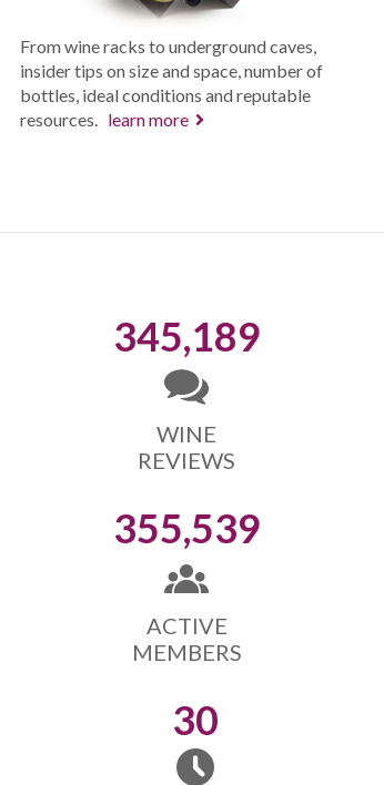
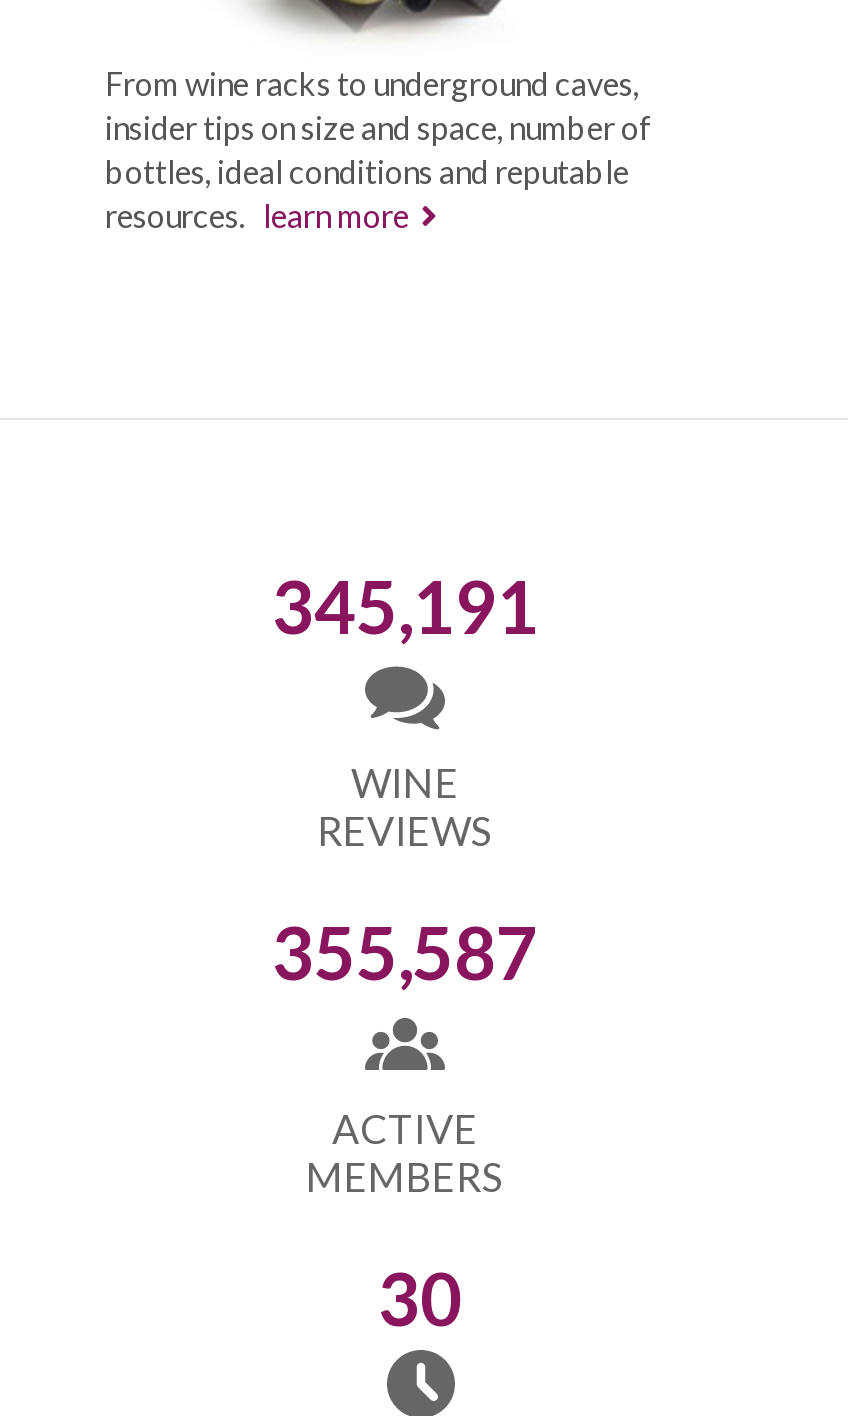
- 345,189
+ 345,191

- 355,539
+ 355,587
